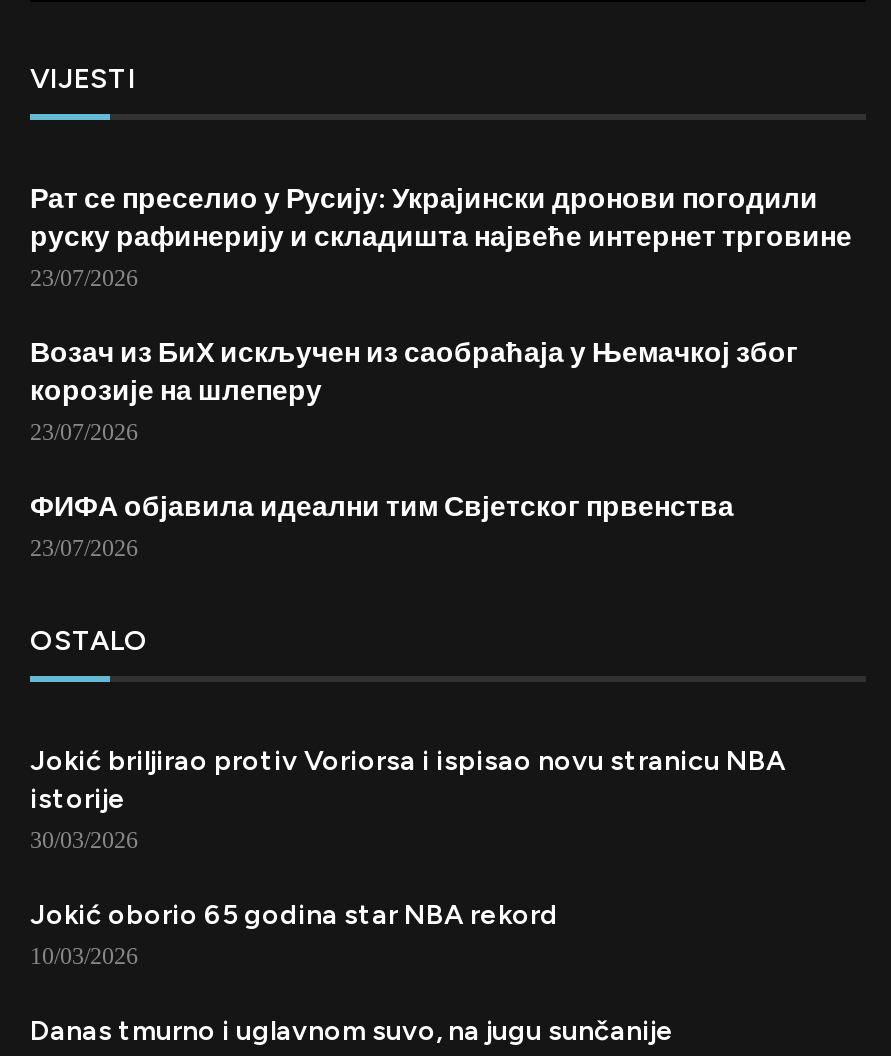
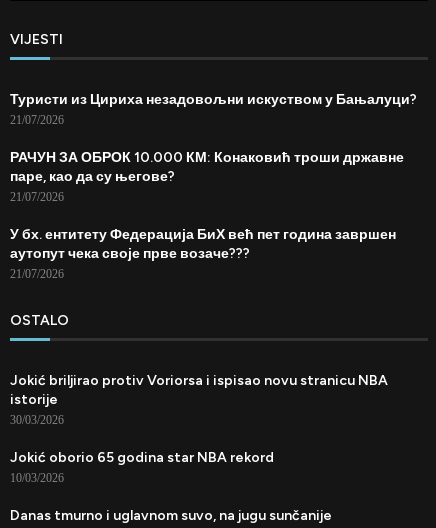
- Рат се преселио у Русију: Украјински дронови погодили
- руску рафинерију и складишта највеће интернет трговине
- 23/07/2026
+ Туристи из Цириха незадовољни искуством у Бањалуци?
+ 21/07/2026

- Возач из БиХ искључен из саобраћаја у Њемачкој због
- корозије на шлеперу
- 23/07/2026
+ РАЧУН ЗА ОБРОК 10.000 КМ: Конаковић троши државне
+ паре, као да су његове?
+ 21/07/2026

- ФИФА објавила идеални тим Свјетског првенства
- 23/07/2026
+ У бх. ентитету Федерација БиХ већ пет година завршен
+ аутопут чека своје прве возаче???
+ 21/07/2026
